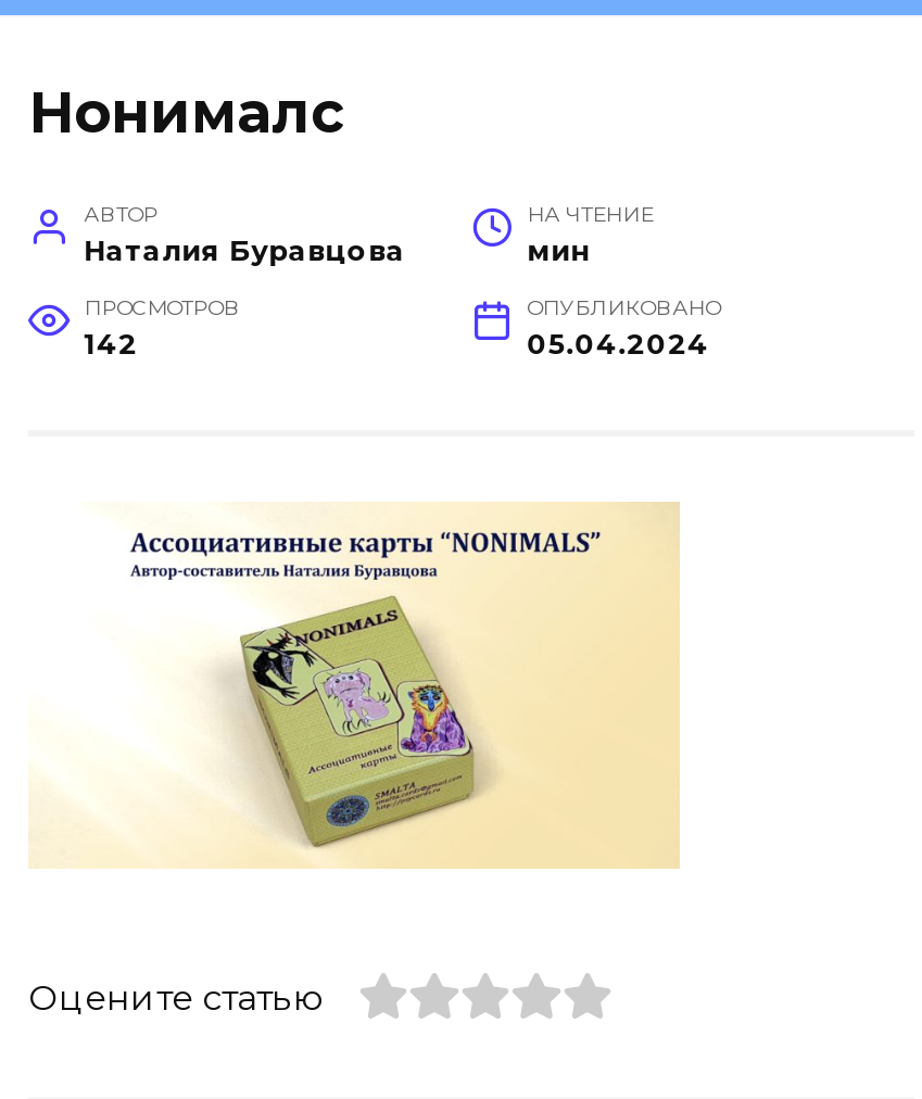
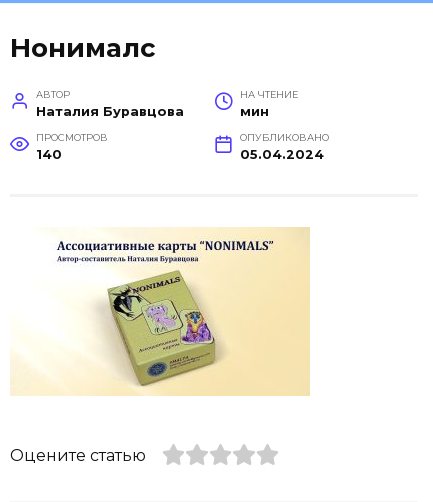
- 142
+ 140
